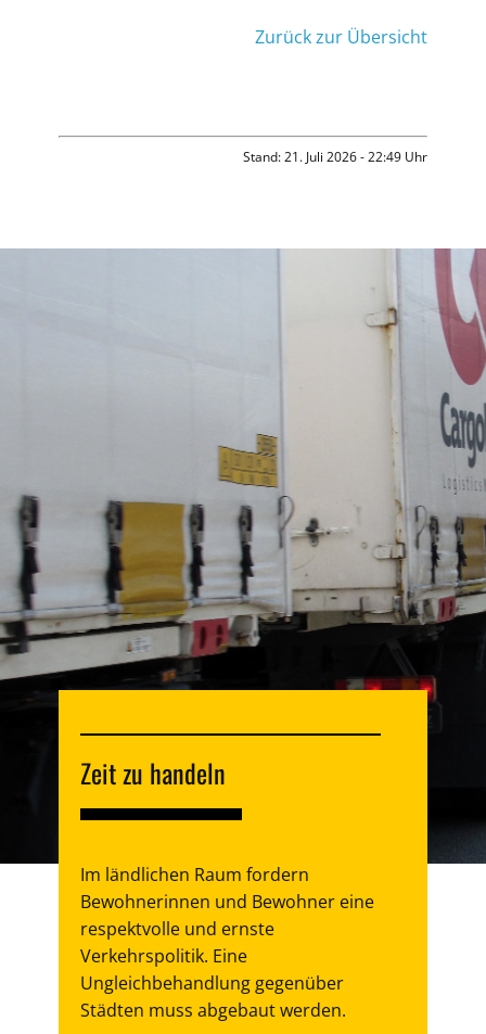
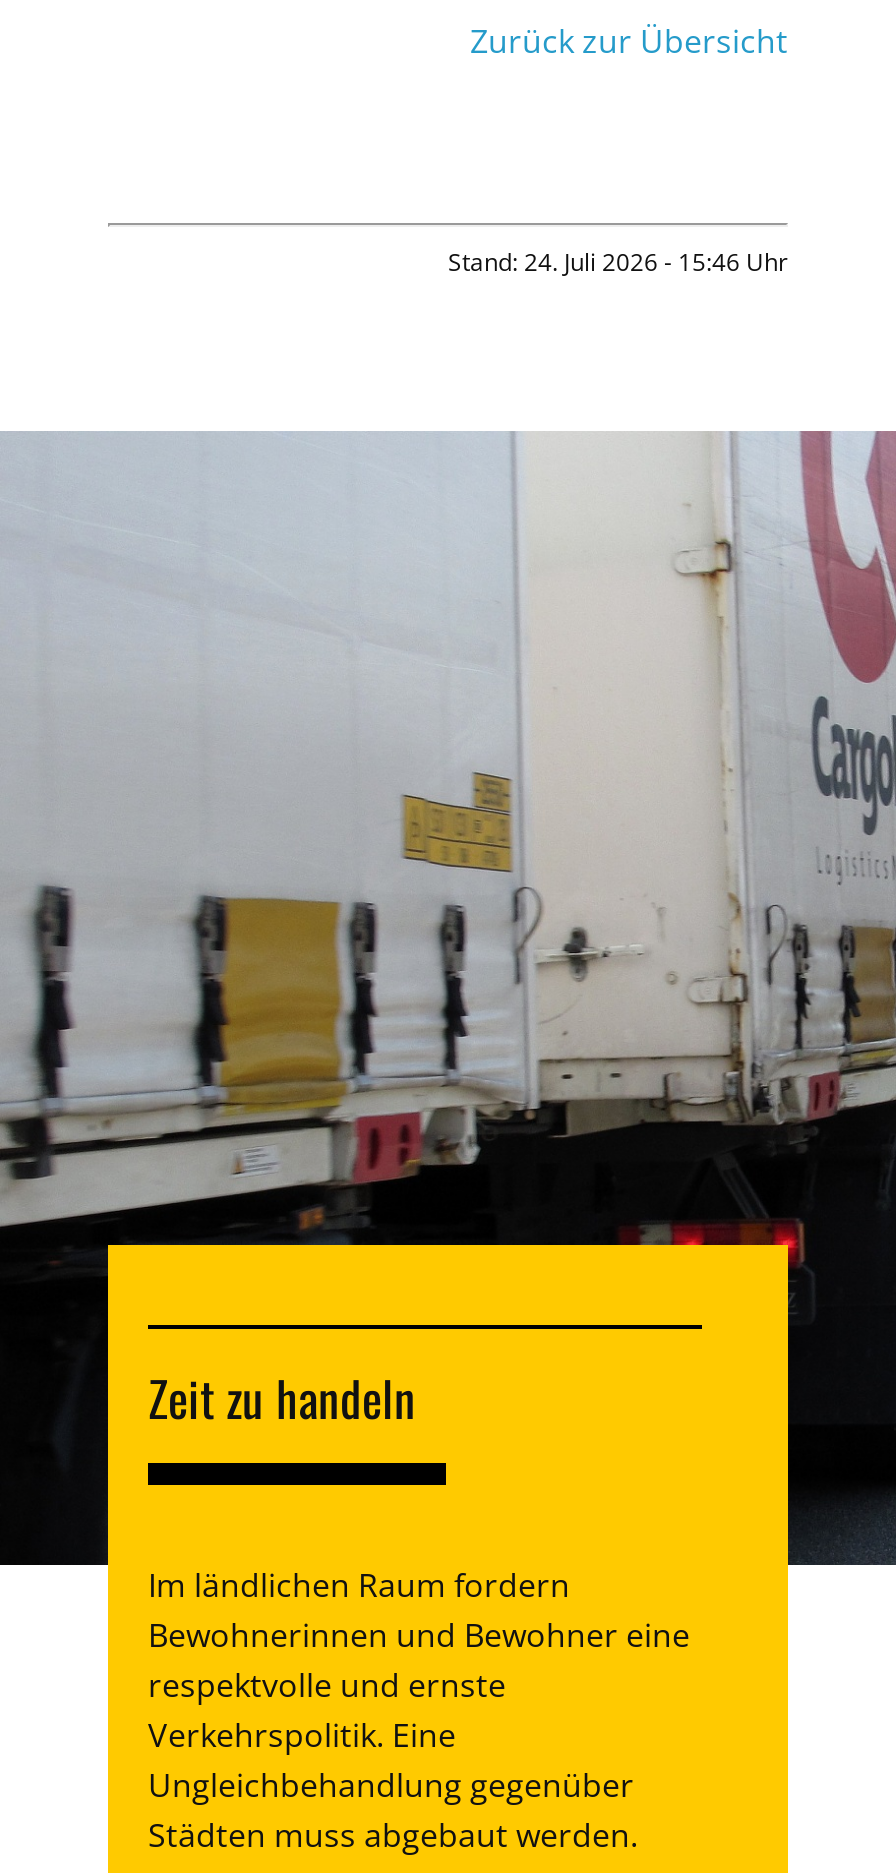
- Stand: 21. Juli 2026 - 22:49 Uhr
+ Stand: 24. Juli 2026 - 15:46 Uhr
